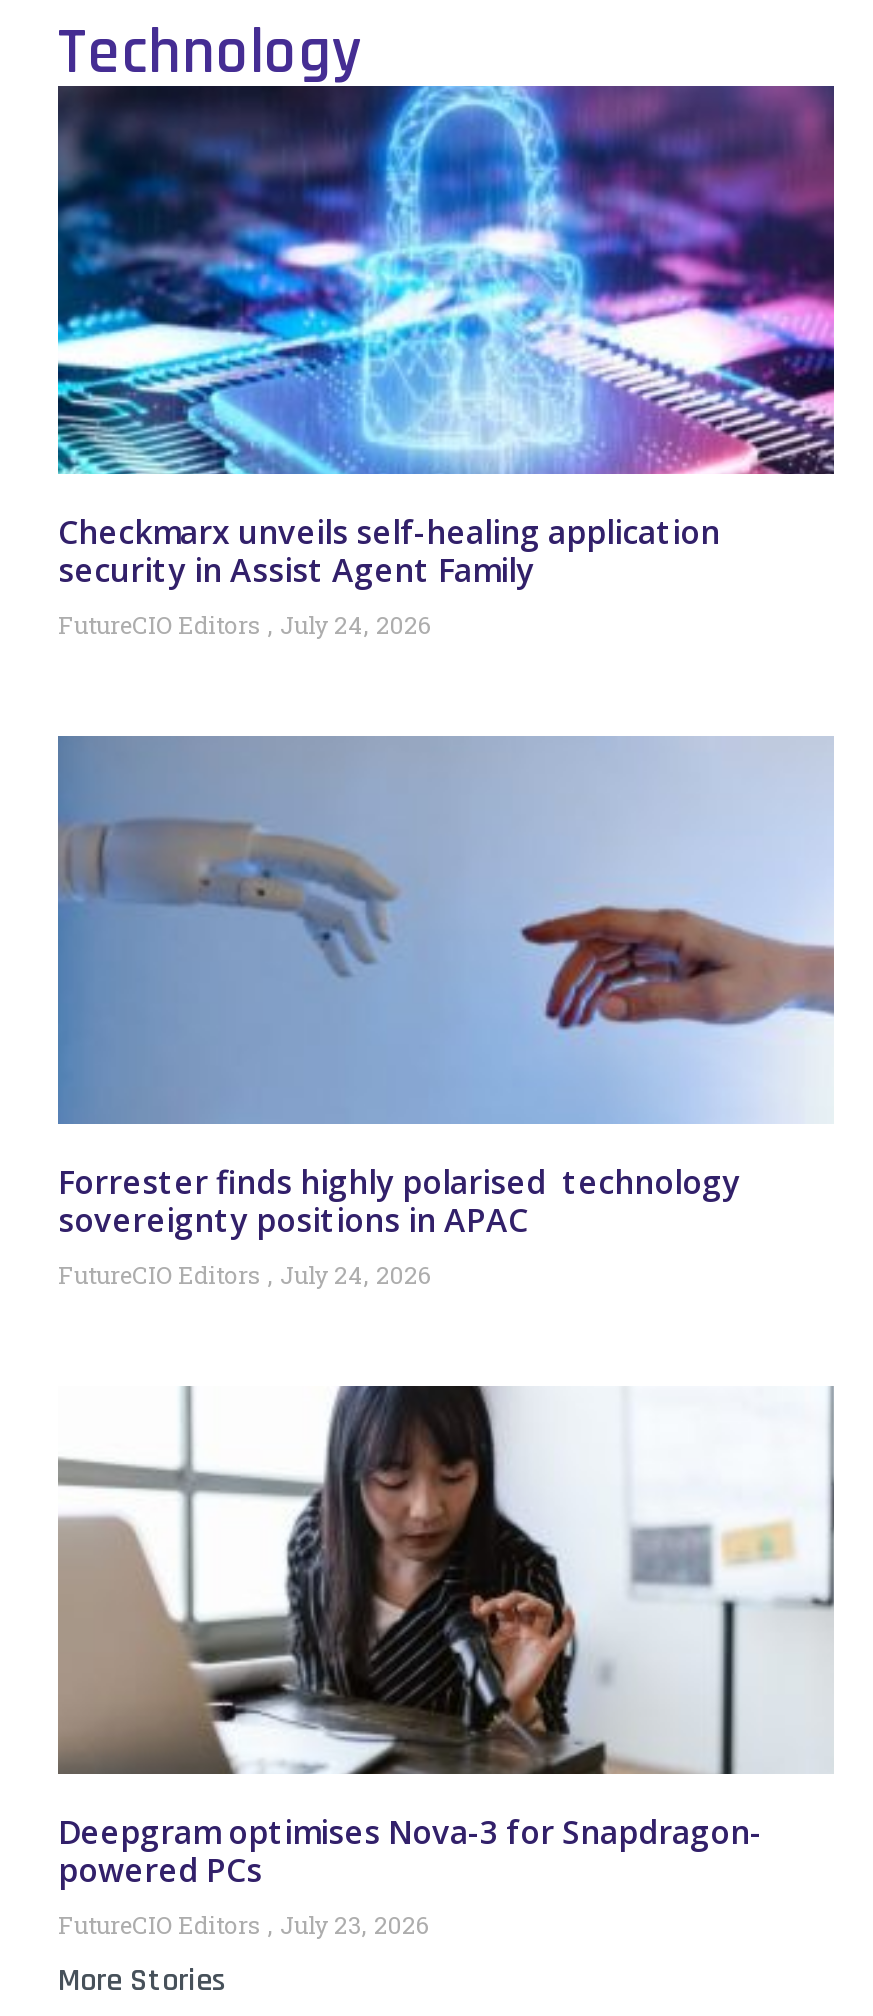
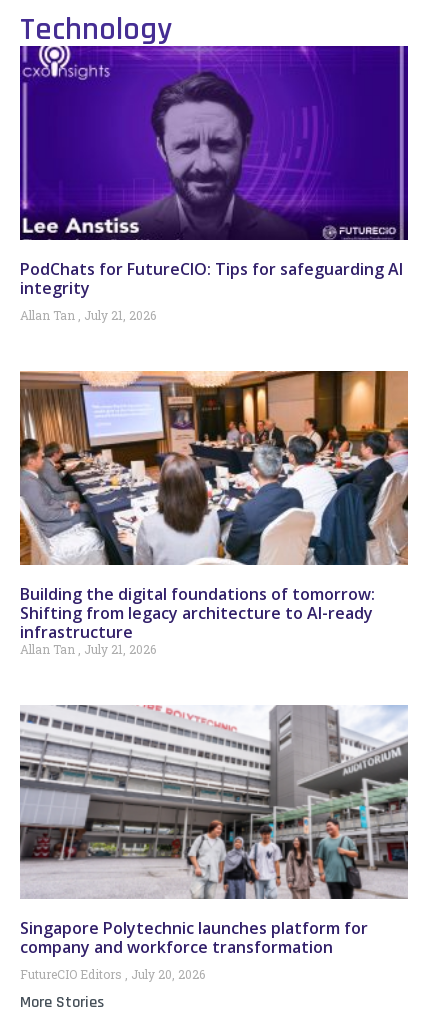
- [image]
- Checkmarx unveils self-healing application
- security in Assist Agent Family
- FutureCIO Editors July 24, 2026
+ [image]
+ PodChats for FutureCIO: Tips for safeguarding AI
+ integrity
+ Allan Tan July 21, 2026

- [image]
- Forrester finds highly polarised technology
- sovereignty positions in APAC
- FutureCIO Editors July 24, 2026
+ [image]
+ Building the digital foundations of tomorrow:
+ Shifting from legacy architecture to AI-ready
+ infrastructure
+ Allan Tan July 21, 2026

- [image]
- Deepgram optimises Nova-3 for Snapdragon-
- powered PCs
- FutureCIO Editors July 23, 2026
+ [image]
+ Singapore Polytechnic launches platform for
+ company and workforce transformation
+ FutureCIO Editors July 20, 2026
